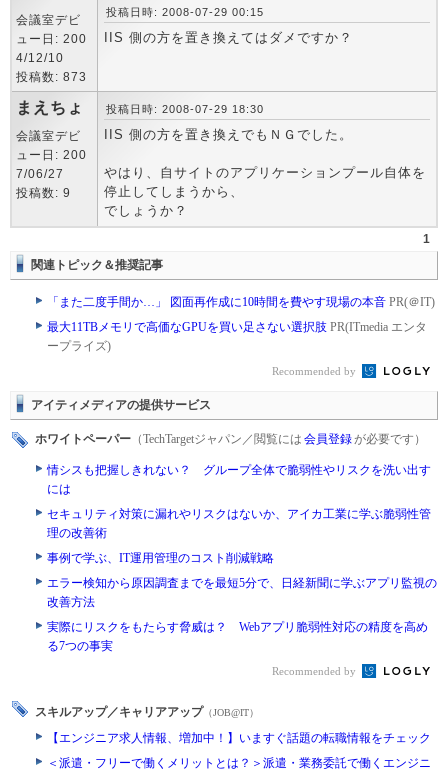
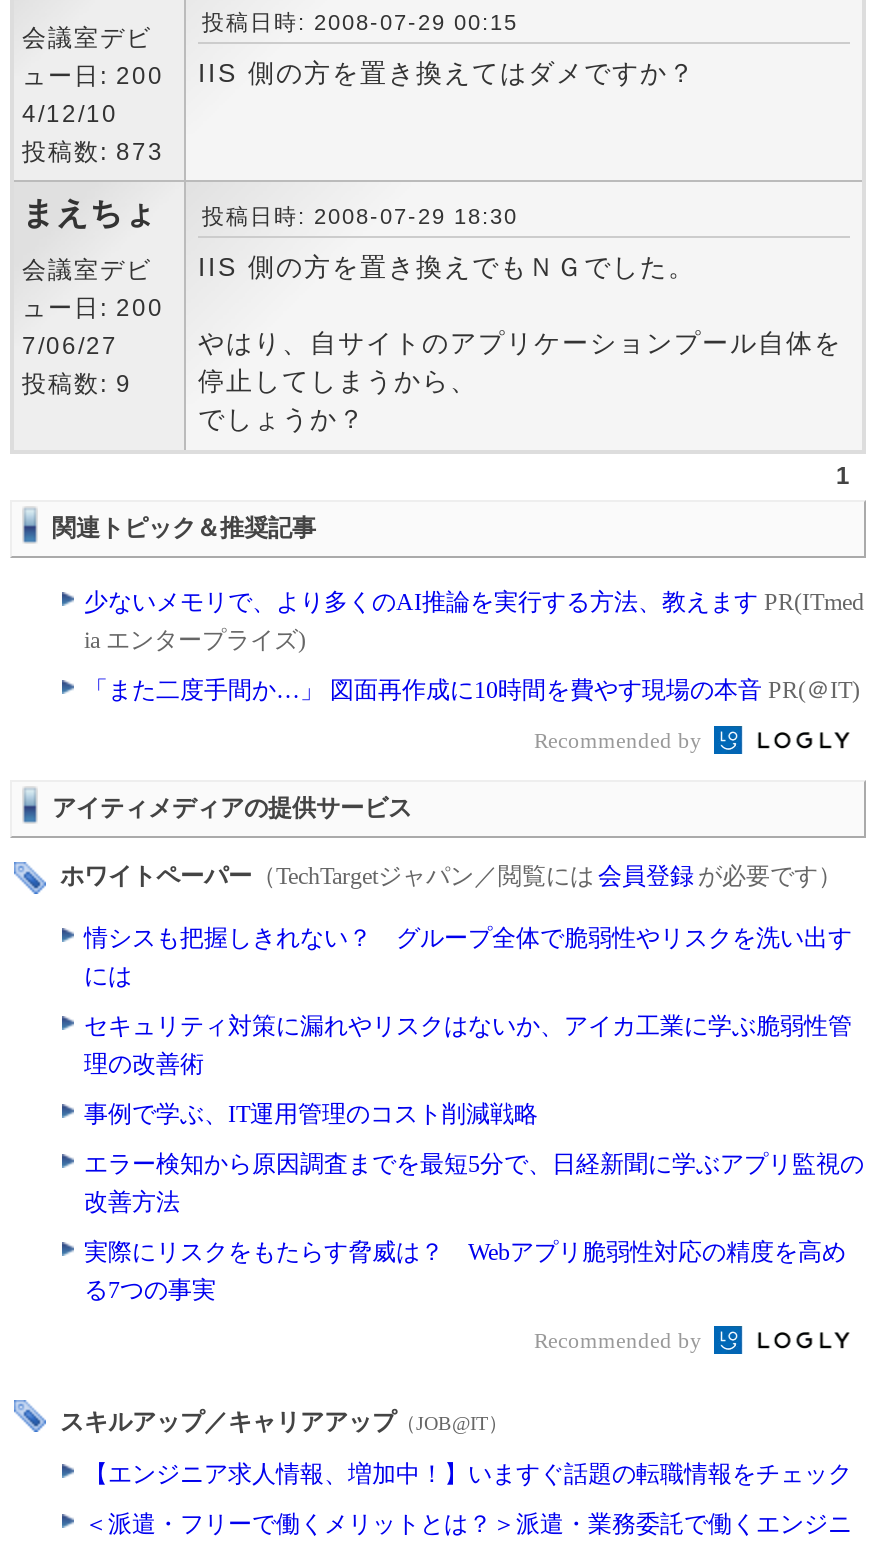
+ 少ないメモリで、より多くのAI推論を実行する方法、教えますPR(ITmed
+ ia エンタープライズ)

moved down: 「また二度手間か…」 図面再作成に10時間を費やす現場の本音PR(＠IT)

- 最大11TBメモリで高価なGPUを買い足さない選択肢PR(ITmedia エンタ
- ープライズ)
